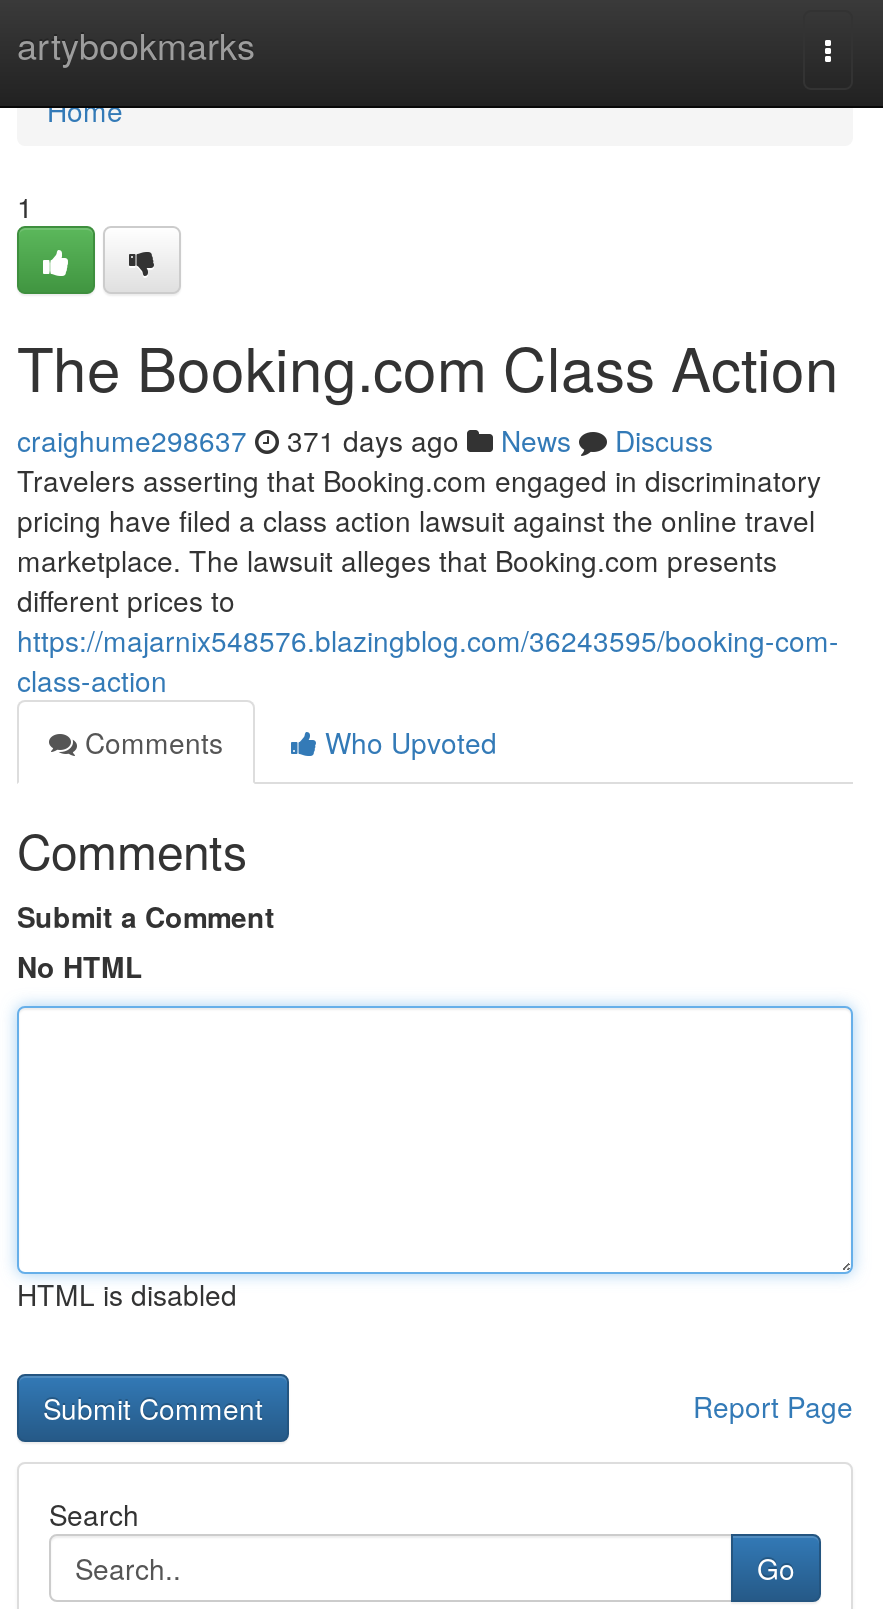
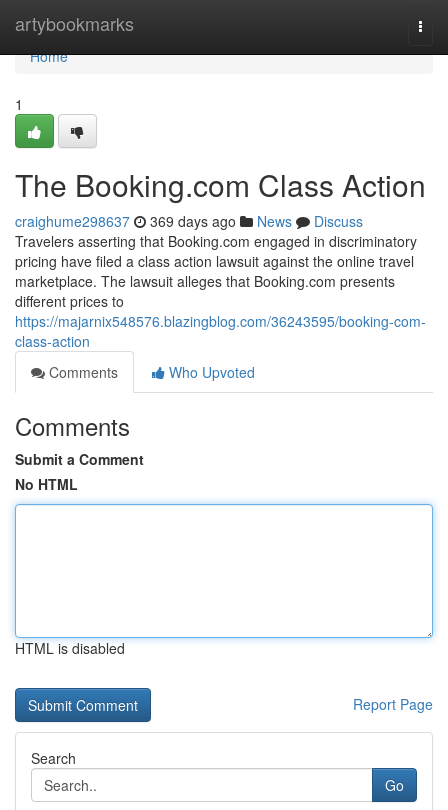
- craighume298637 371 days ago News Discuss
+ craighume298637 369 days ago News Discuss
